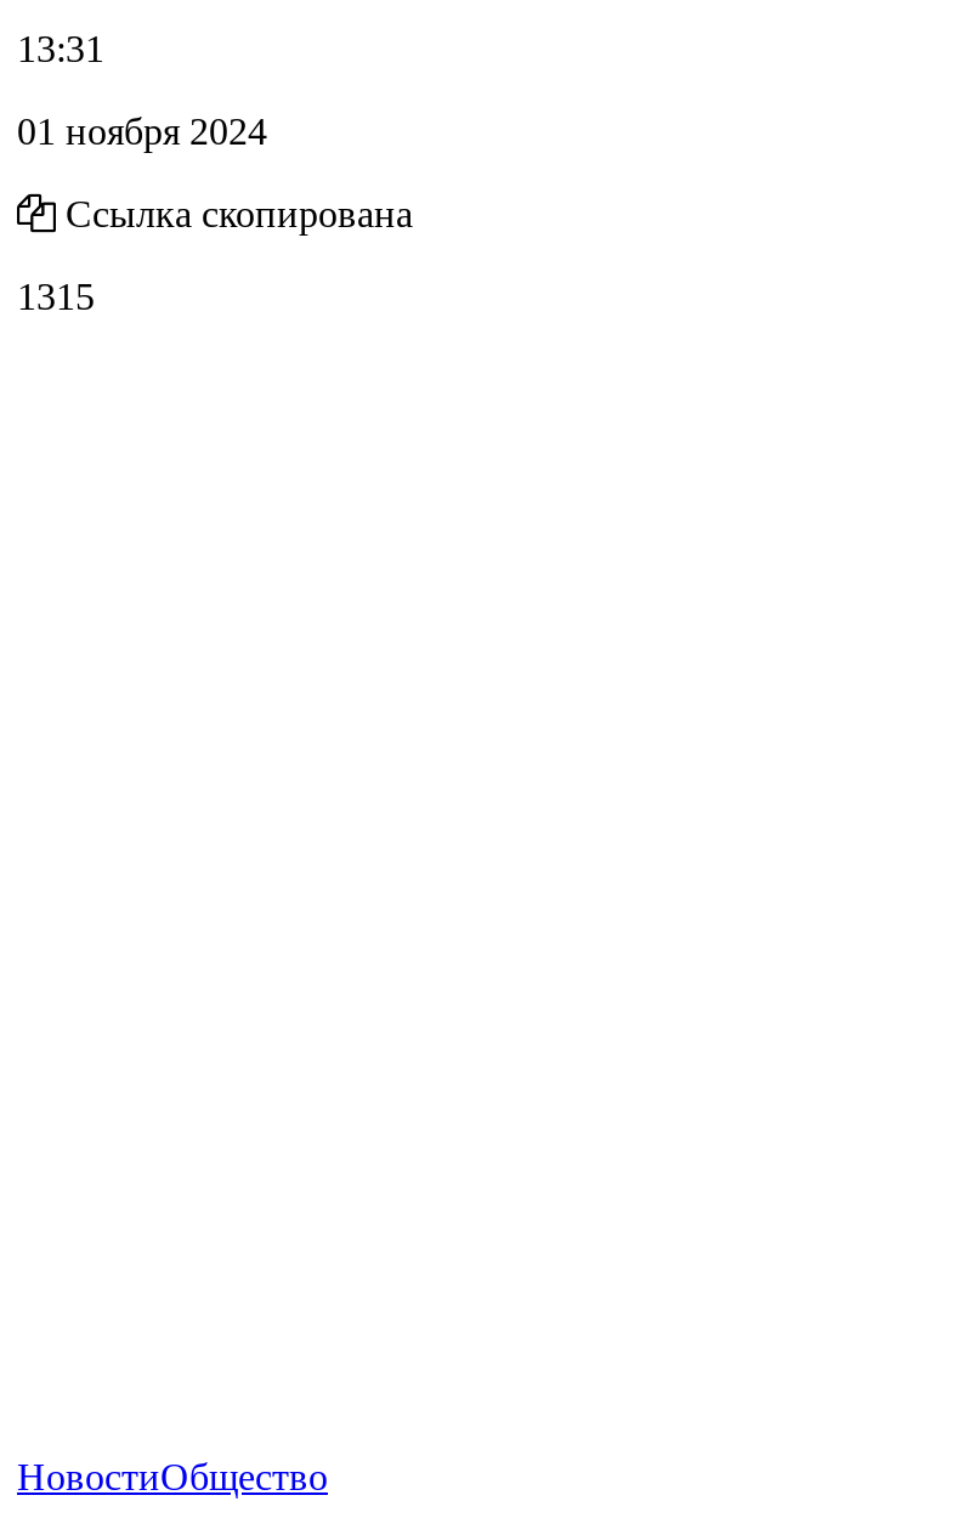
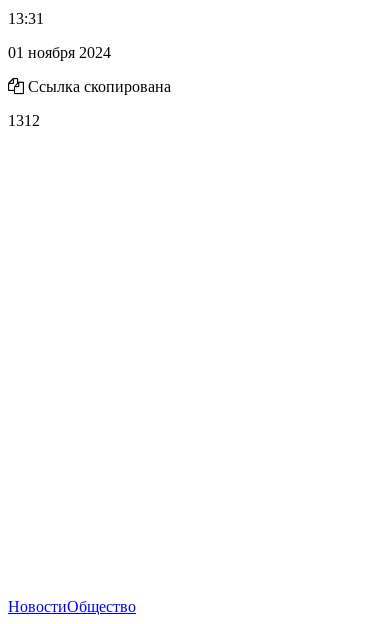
- 1315
+ 1312
